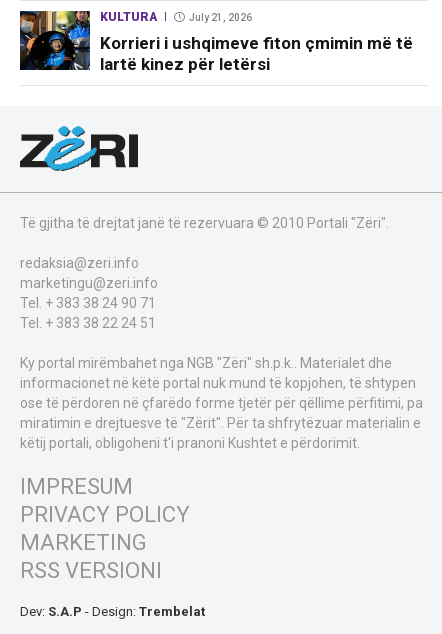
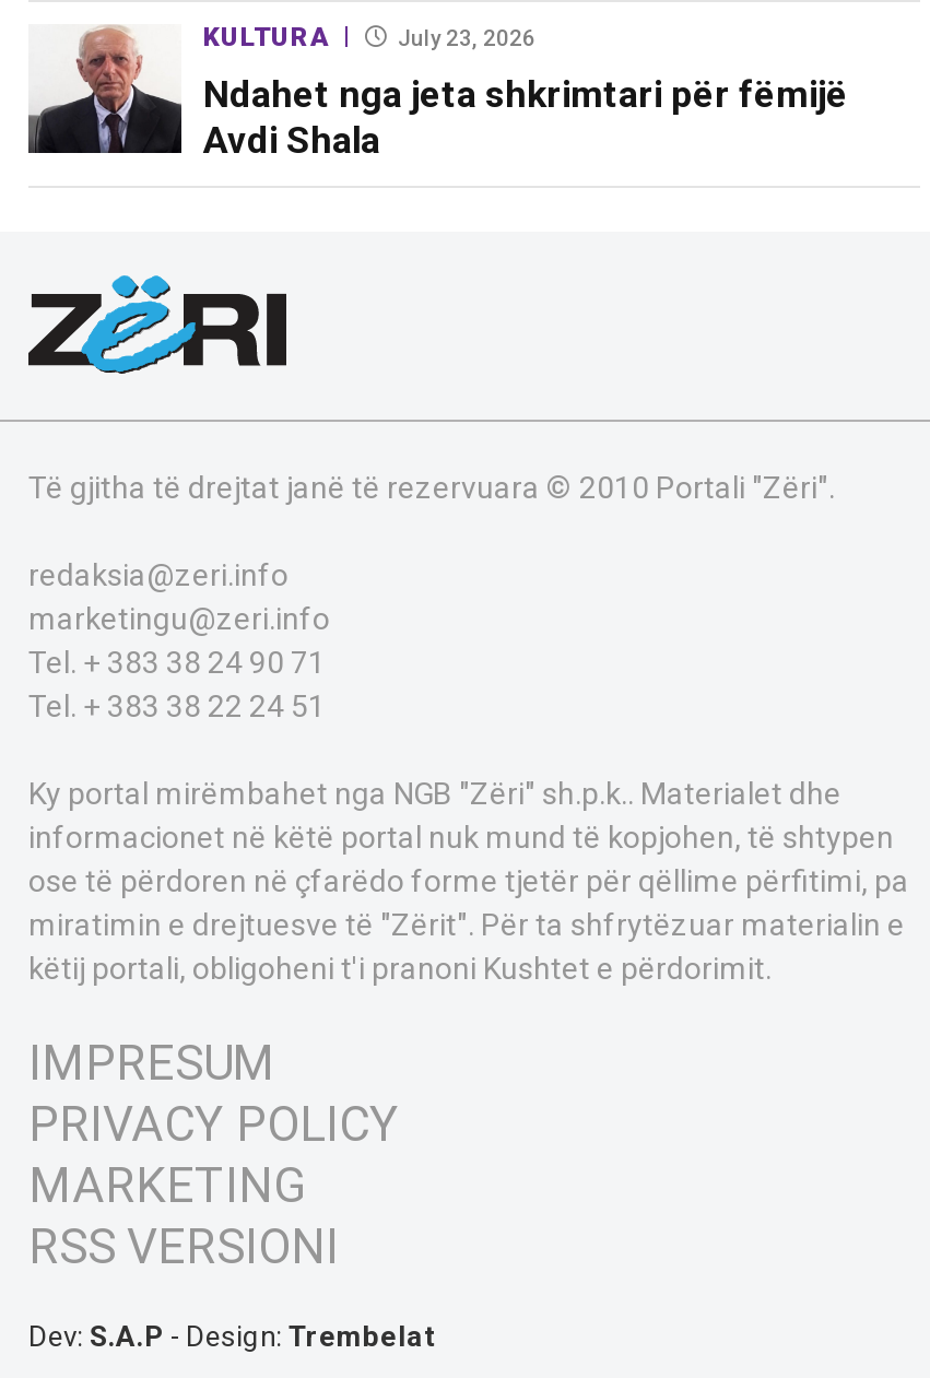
- [image]
- Korrieri i ushqimeve fiton çmimin më të
- lartë kinez për letërsi
+ [image]
+ Ndahet nga jeta shkrimtari për fëmijë
+ Avdi Shala

- July 21, 2026
+ July 23, 2026
